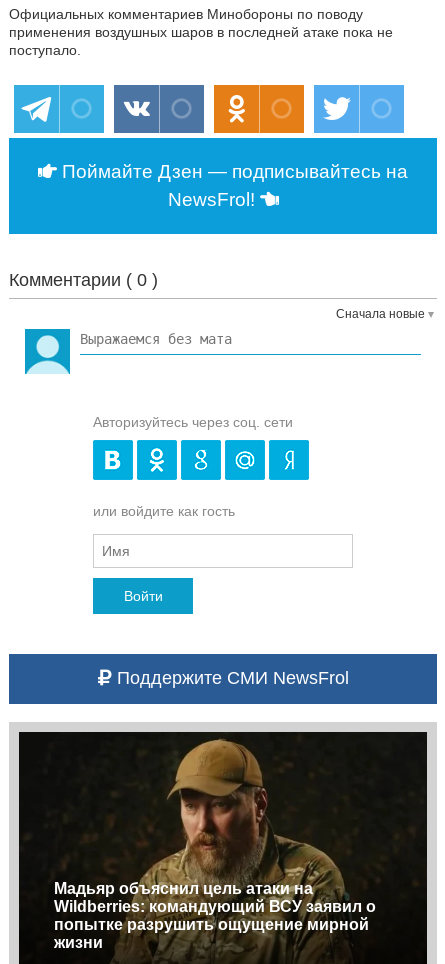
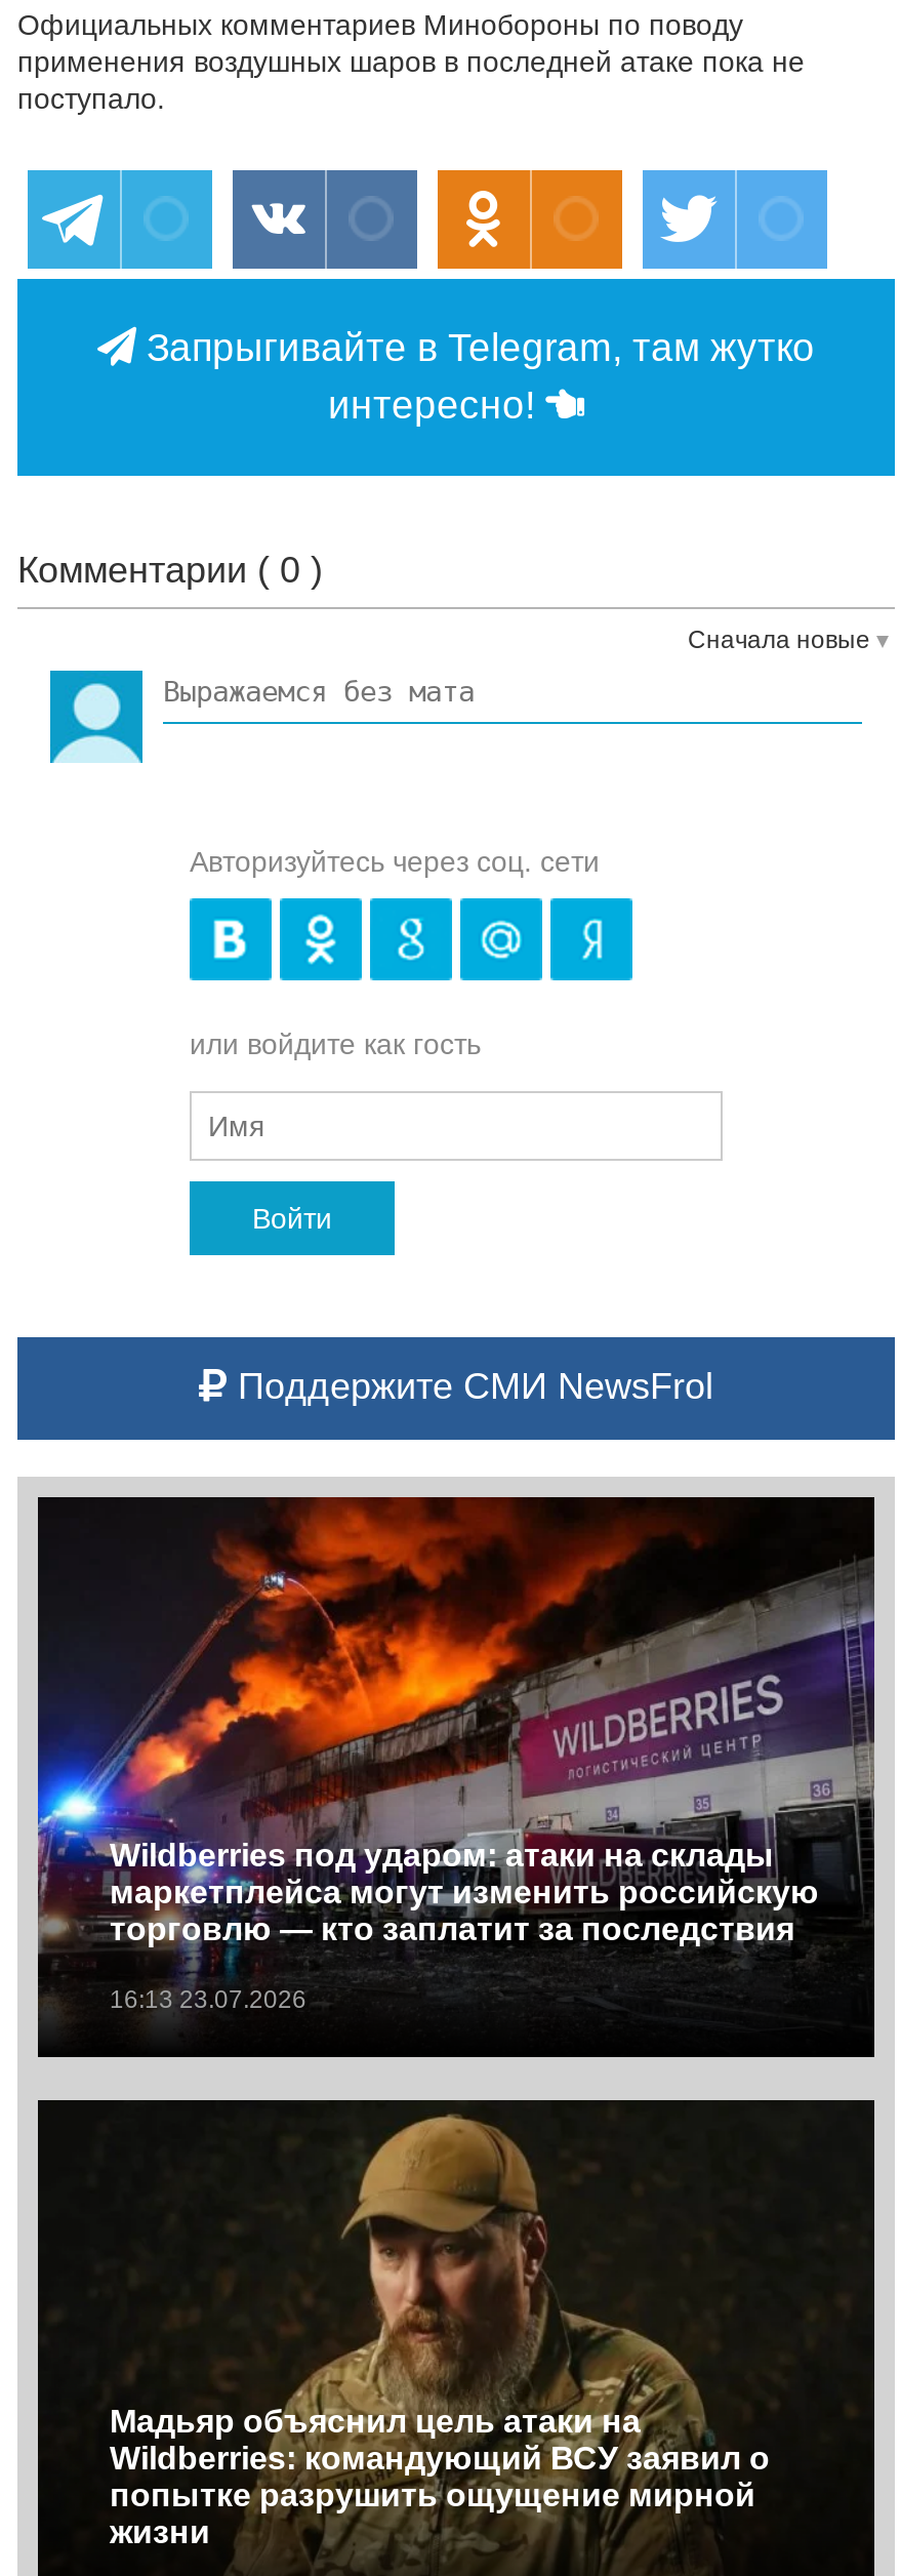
- Поймайте Дзен — подписывайтесь на
- NewsFrol!
+ Запрыгивайте в Telegram, там жутко
+ интересно!

+ [image]
+ Wildberries под ударом: атаки на склады
+ маркетплейса могут изменить российскую
+ торговлю — кто заплатит за последствия
+ 16:13 23.07.2026
